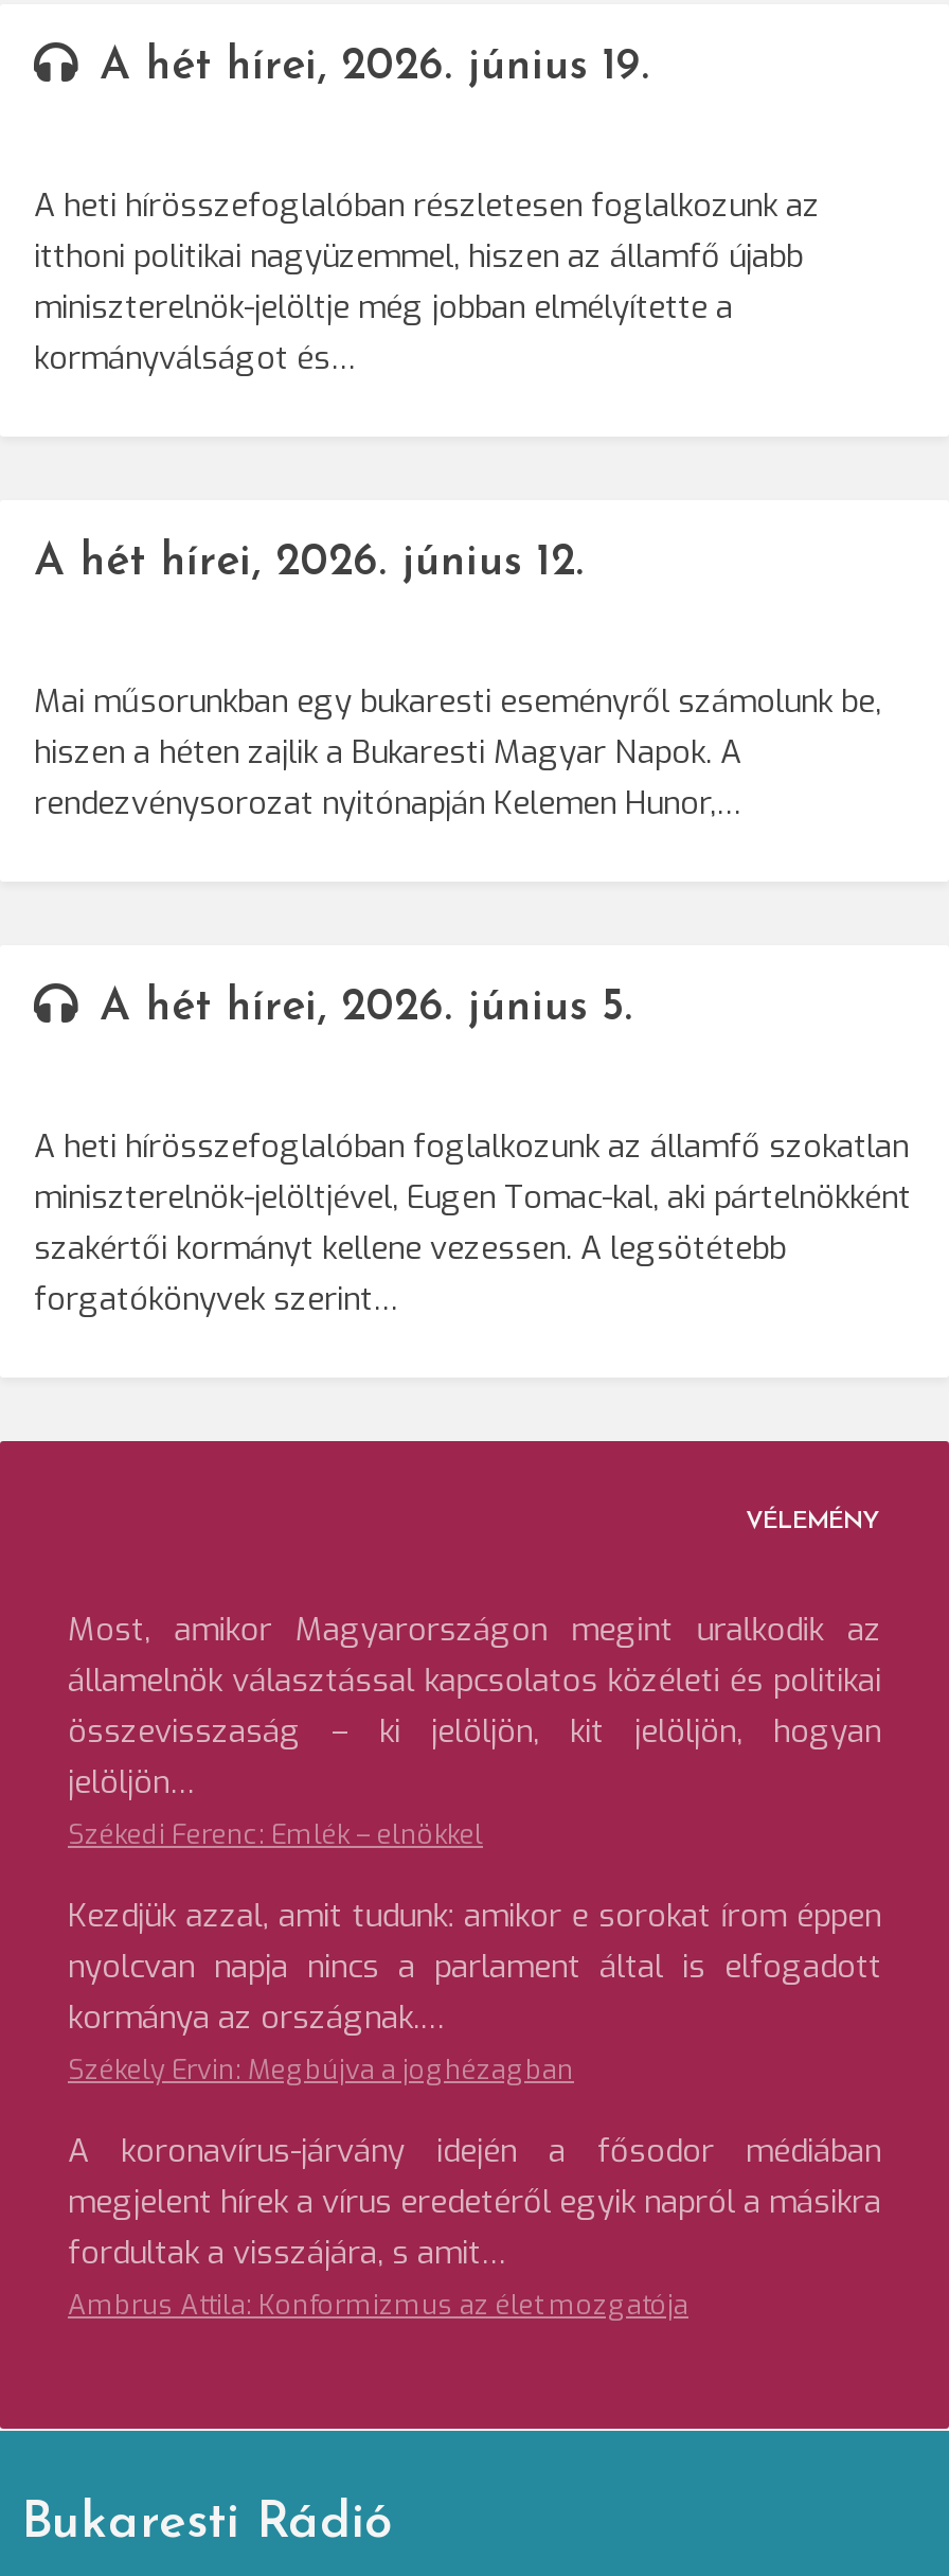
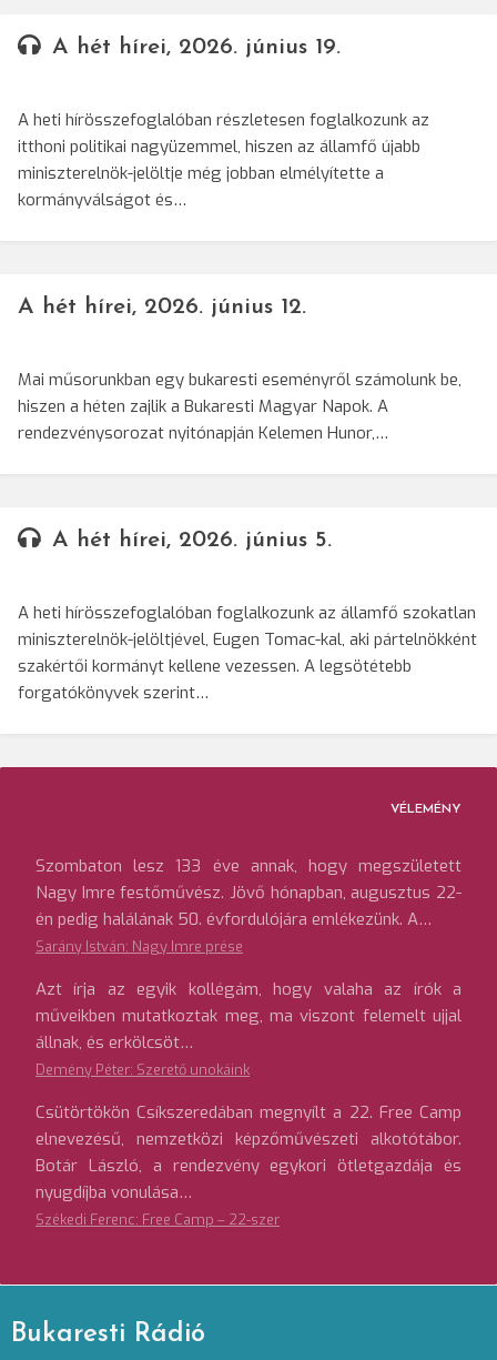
- Most, amikor Magyarországon megint uralkodik az
- államelnök választással kapcsolatos közéleti és politikai
- összevisszaság – ki jelöljön, kit jelöljön, hogyan
- jelöljön…
- Székedi Ferenc: Emlék – elnökkel
+ Szombaton lesz 133 éve annak, hogy megszületett
+ Nagy Imre festőművész. Jövő hónapban, augusztus 22-
+ én pedig halálának 50. évfordulójára emlékezünk. A…
+ Sarány István: Nagy Imre prése

- Kezdjük azzal, amit tudunk: amikor e sorokat írom éppen
- nyolcvan napja nincs a parlament által is elfogadott
- kormánya az országnak.…
- Székely Ervin: Megbújva a joghézagban
+ Azt írja az egyik kollégám, hogy valaha az írók a
+ műveikben mutatkoztak meg, ma viszont felemelt ujjal
+ állnak, és erkölcsöt…
+ Demény Péter: Szerető unokáink

- A koronavírus-járvány idején a fősodor médiában
- megjelent hírek a vírus eredetéről egyik napról a másikra
- fordultak a visszájára, s amit…
- Ambrus Attila: Konformizmus az élet mozgatója
+ Csütörtökön Csíkszeredában megnyílt a 22. Free Camp
+ elnevezésű, nemzetközi képzőművészeti alkotótábor.
+ Botár László, a rendezvény egykori ötletgazdája és
+ nyugdíjba vonulása…
+ Székedi Ferenc: Free Camp – 22-szer
